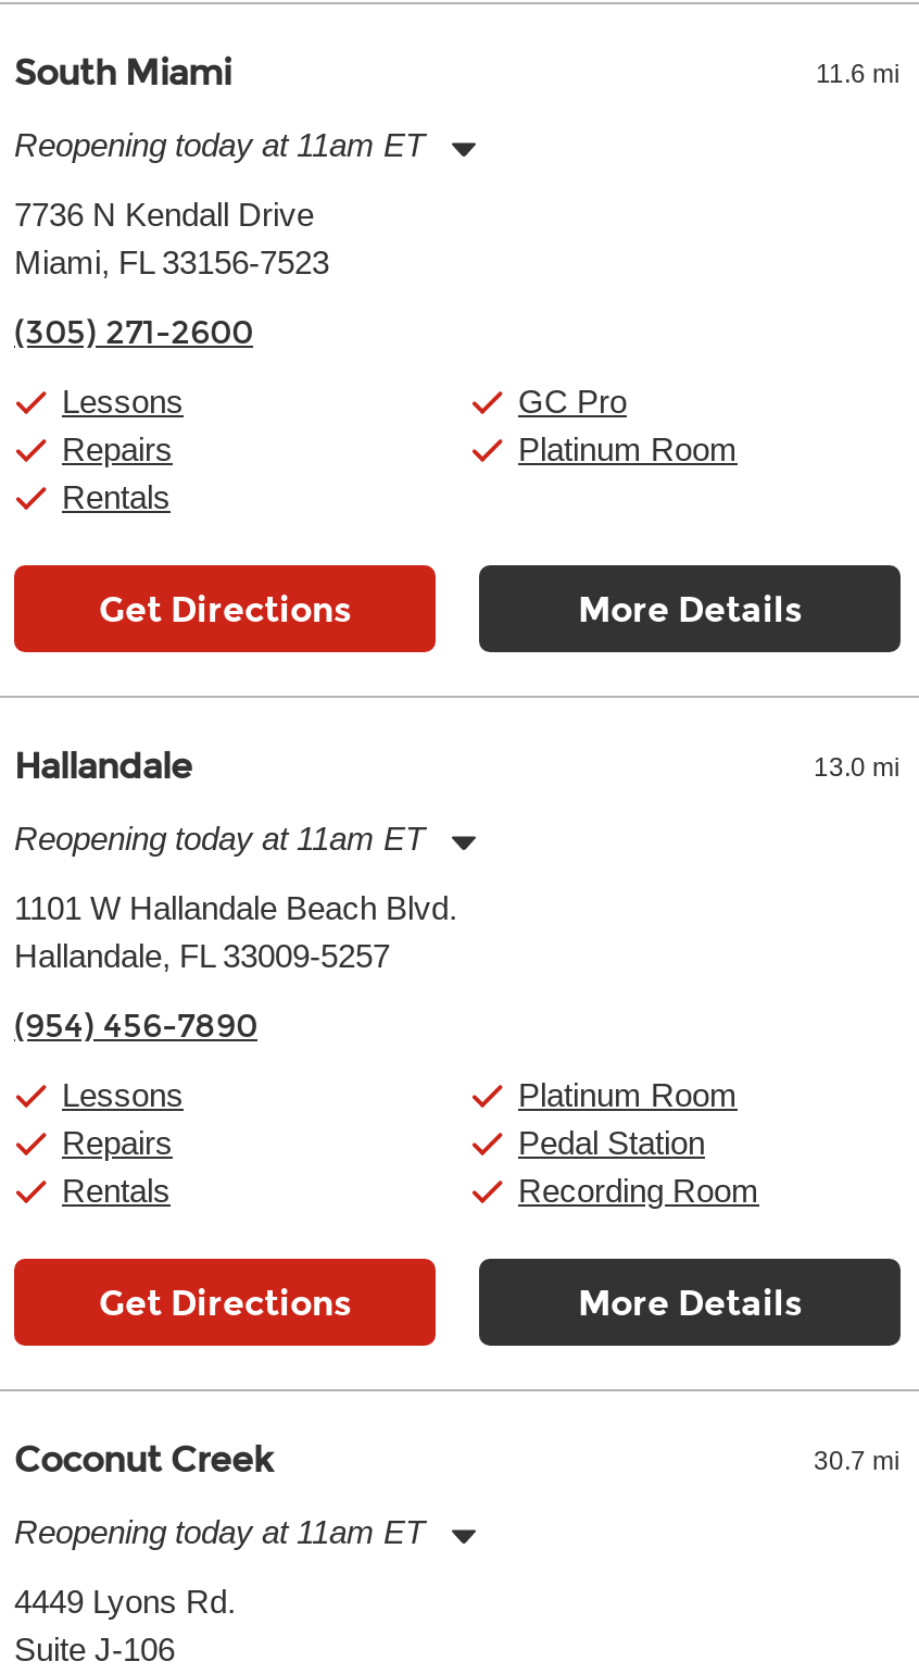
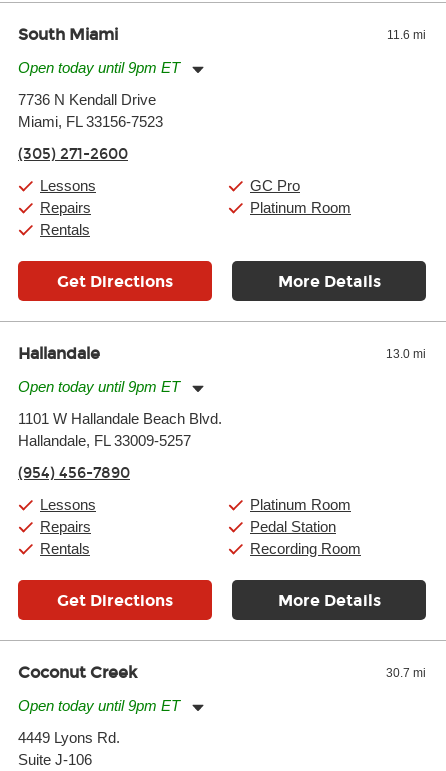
- Reopening today at 11am ET
+ Open today until 9pm ET

- Reopening today at 11am ET
+ Open today until 9pm ET

- Reopening today at 11am ET
+ Open today until 9pm ET
